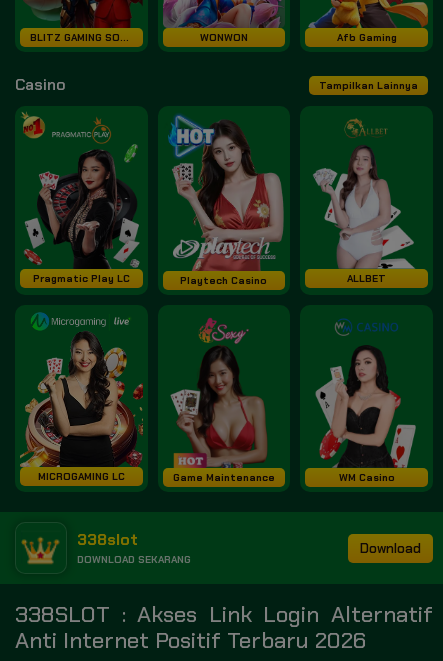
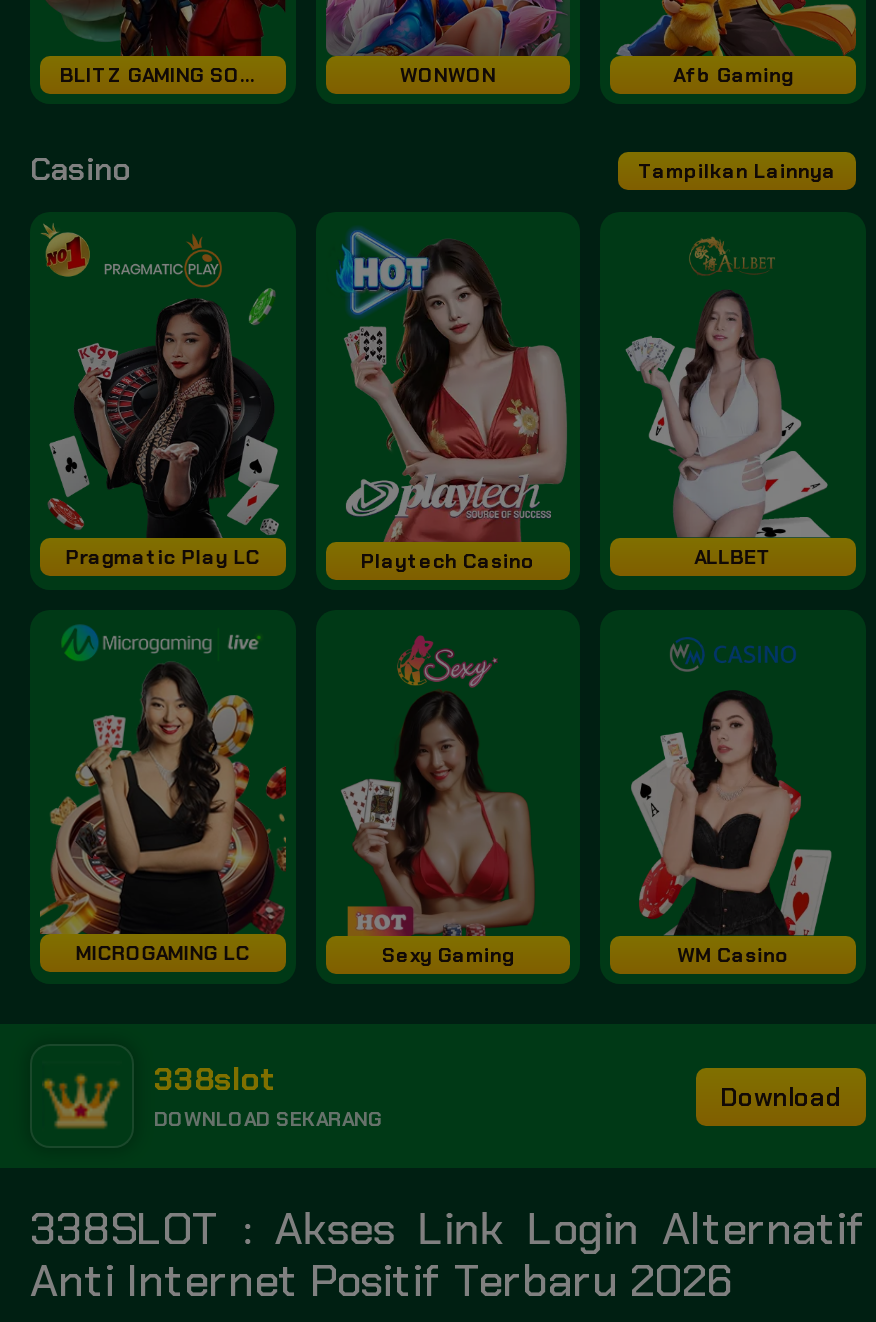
- Game Maintenance
+ Sexy Gaming
